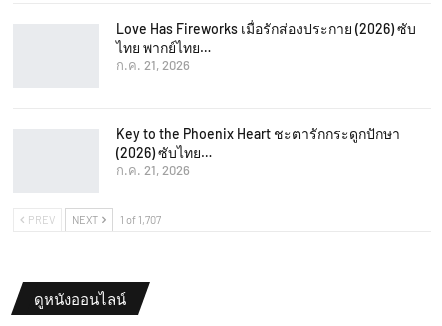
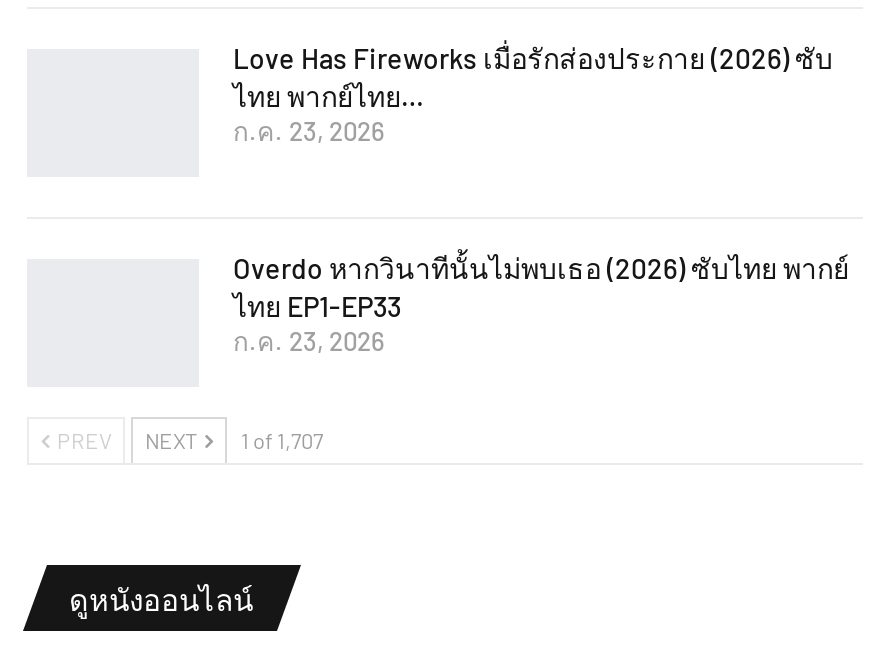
- ก.ค. 21, 2026
+ ก.ค. 23, 2026

- Key to the Phoenix Heart ชะตารักกระดูกปักษา
- (2026) ซับไทย…
- ก.ค. 21, 2026
+ Overdo หากวินาทีนั้นไม่พบเธอ (2026) ซับไทย พากย์
+ ไทย EP1-EP33
+ ก.ค. 23, 2026
